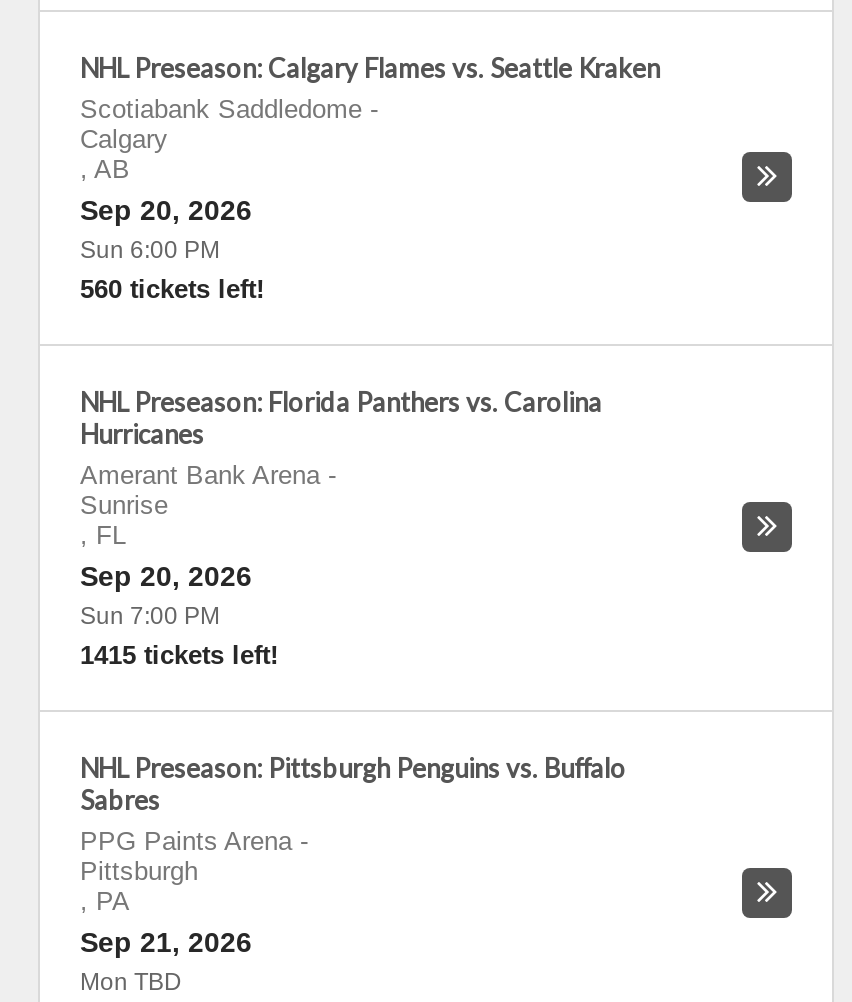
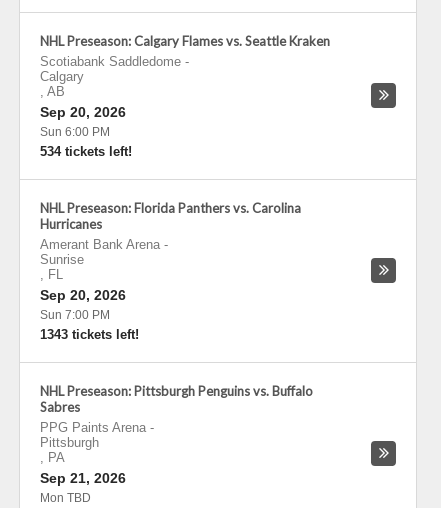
- 560 tickets left!
+ 534 tickets left!

- 1415 tickets left!
+ 1343 tickets left!
